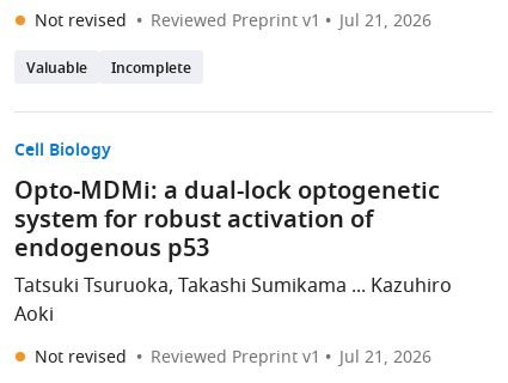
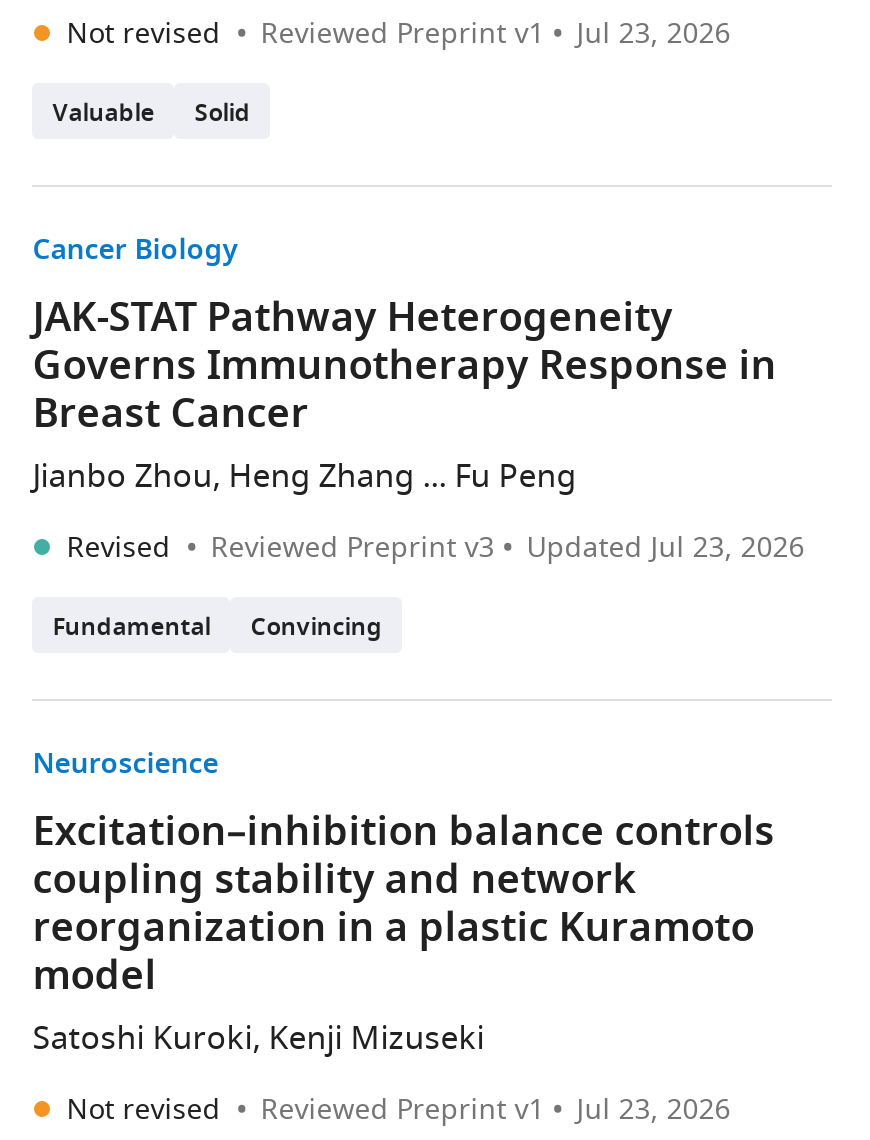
- Not revised Reviewed Preprint v1 Jul 21, 2026
+ Not revised Reviewed Preprint v1 Jul 23, 2026

- Incomplete
- Cell Biology
- Opto-MDMi: a dual-lock optogenetic
- system for robust activation of
- endogenous p53
- Tatsuki Tsuruoka, Takashi Sumikama ... Kazuhiro
- Aoki
+ Solid
+ Cancer Biology
+ JAK-STAT Pathway Heterogeneity
+ Governs Immunotherapy Response in
+ Breast Cancer
+ Jianbo Zhou, Heng Zhang ... Fu Peng
+ Revised
+ Reviewed Preprint v3
+ Updated Jul 23, 2026
+ Fundamental
+ Convincing
+ Neuroscience
+ Excitation–inhibition balance controls
+ coupling stability and network
+ reorganization in a plastic Kuramoto
+ model
+ Satoshi Kuroki, Kenji Mizuseki

- Not revised Reviewed Preprint v1 Jul 21, 2026
+ Not revised Reviewed Preprint v1 Jul 23, 2026
